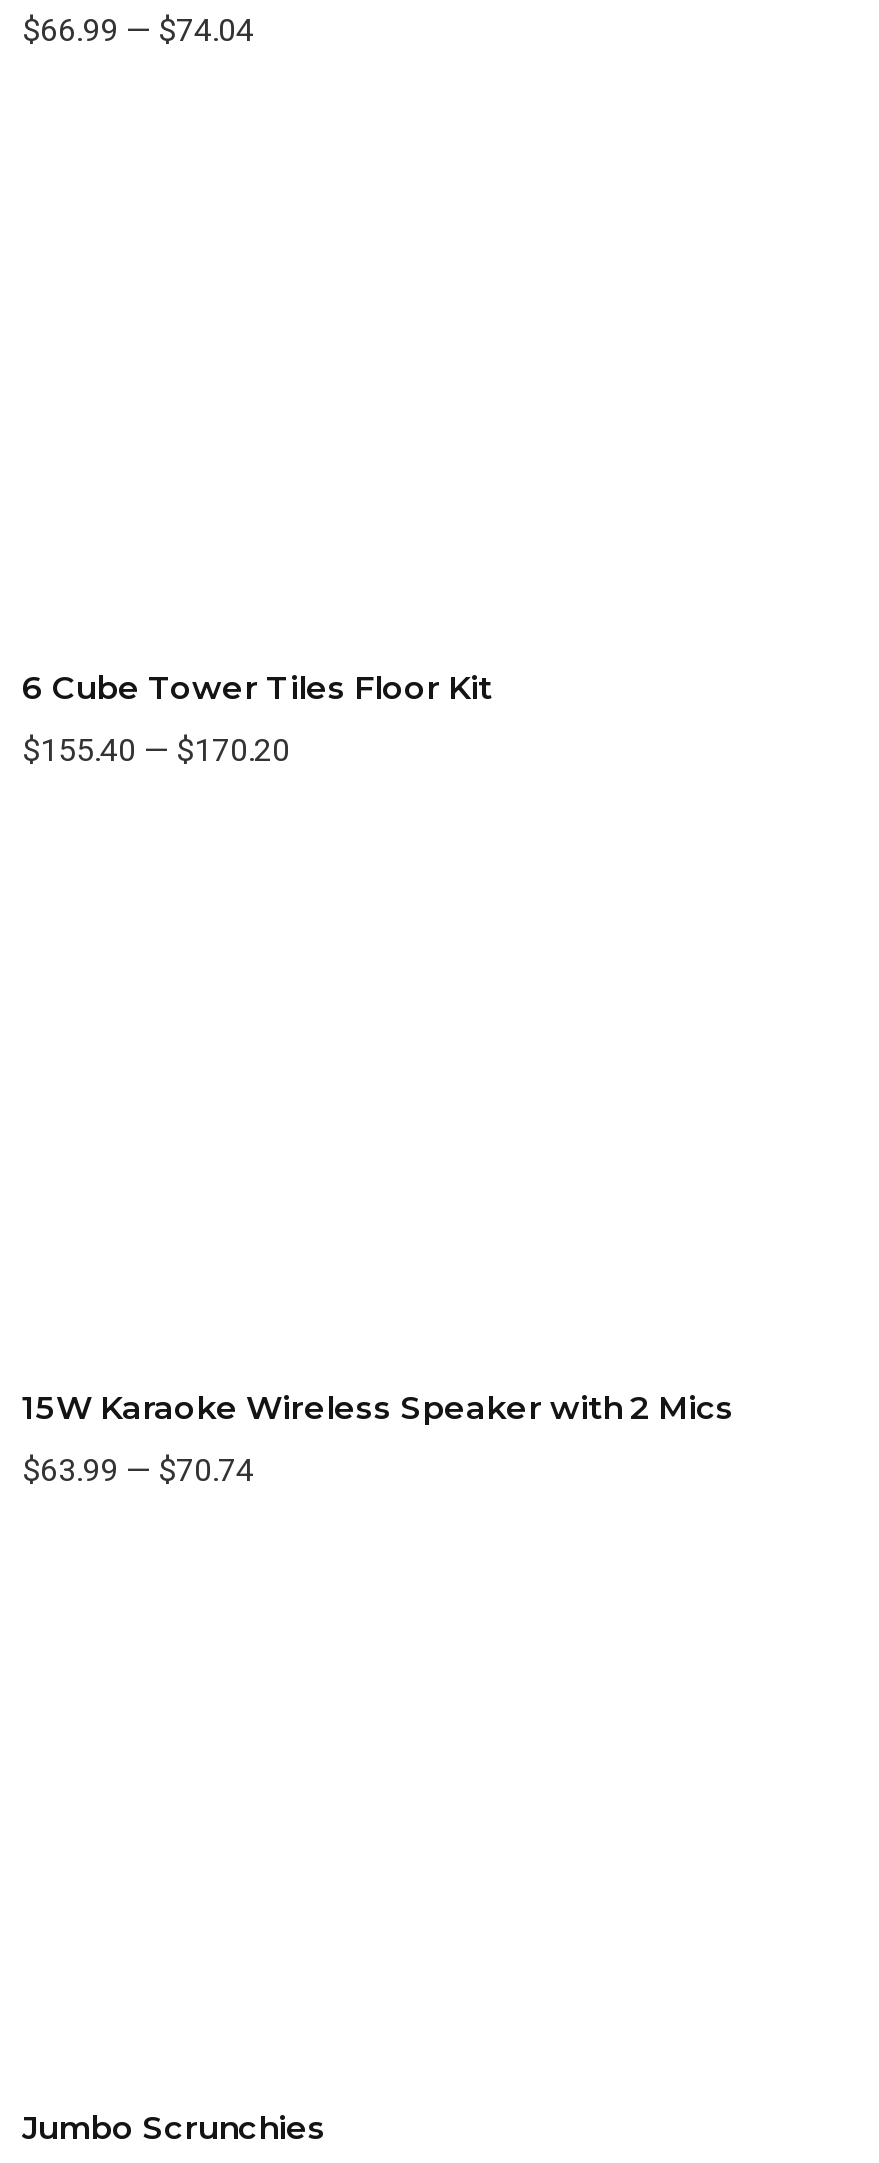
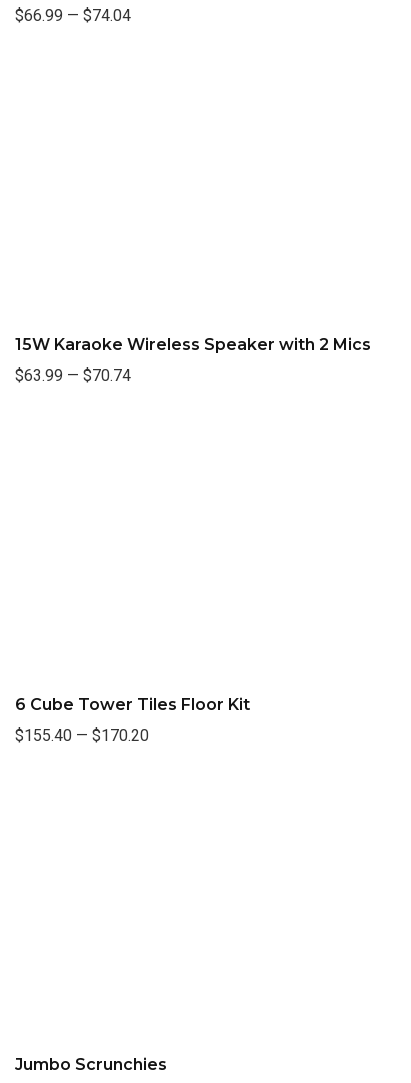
moved down: 6 Cube Tower Tiles Floor Kit | $155.40 — $170.20

moved up: 15W Karaoke Wireless Speaker with 2 Mics | $63.99 — $70.74
